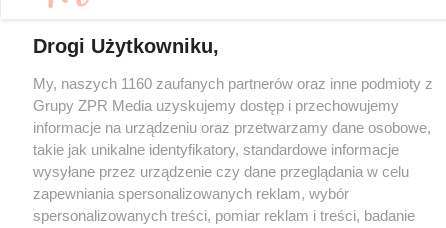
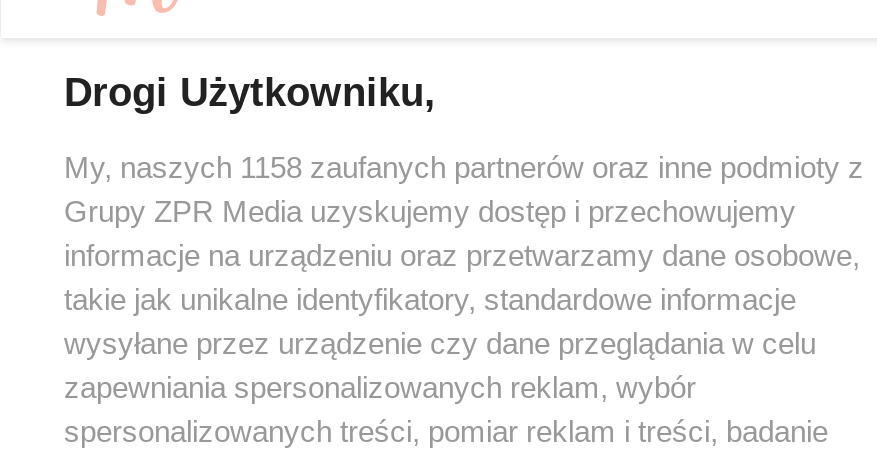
- My, naszych 1160 zaufanych partnerów oraz inne podmioty z
+ My, naszych 1158 zaufanych partnerów oraz inne podmioty z
